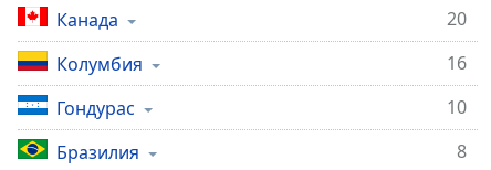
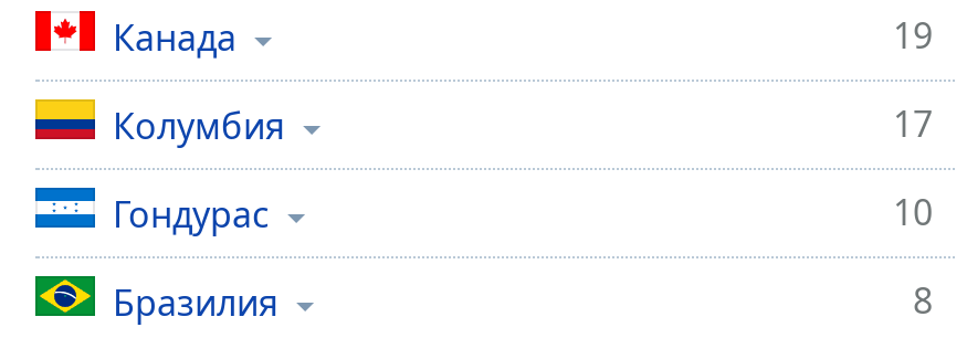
- 20
+ 19

- 16
+ 17
